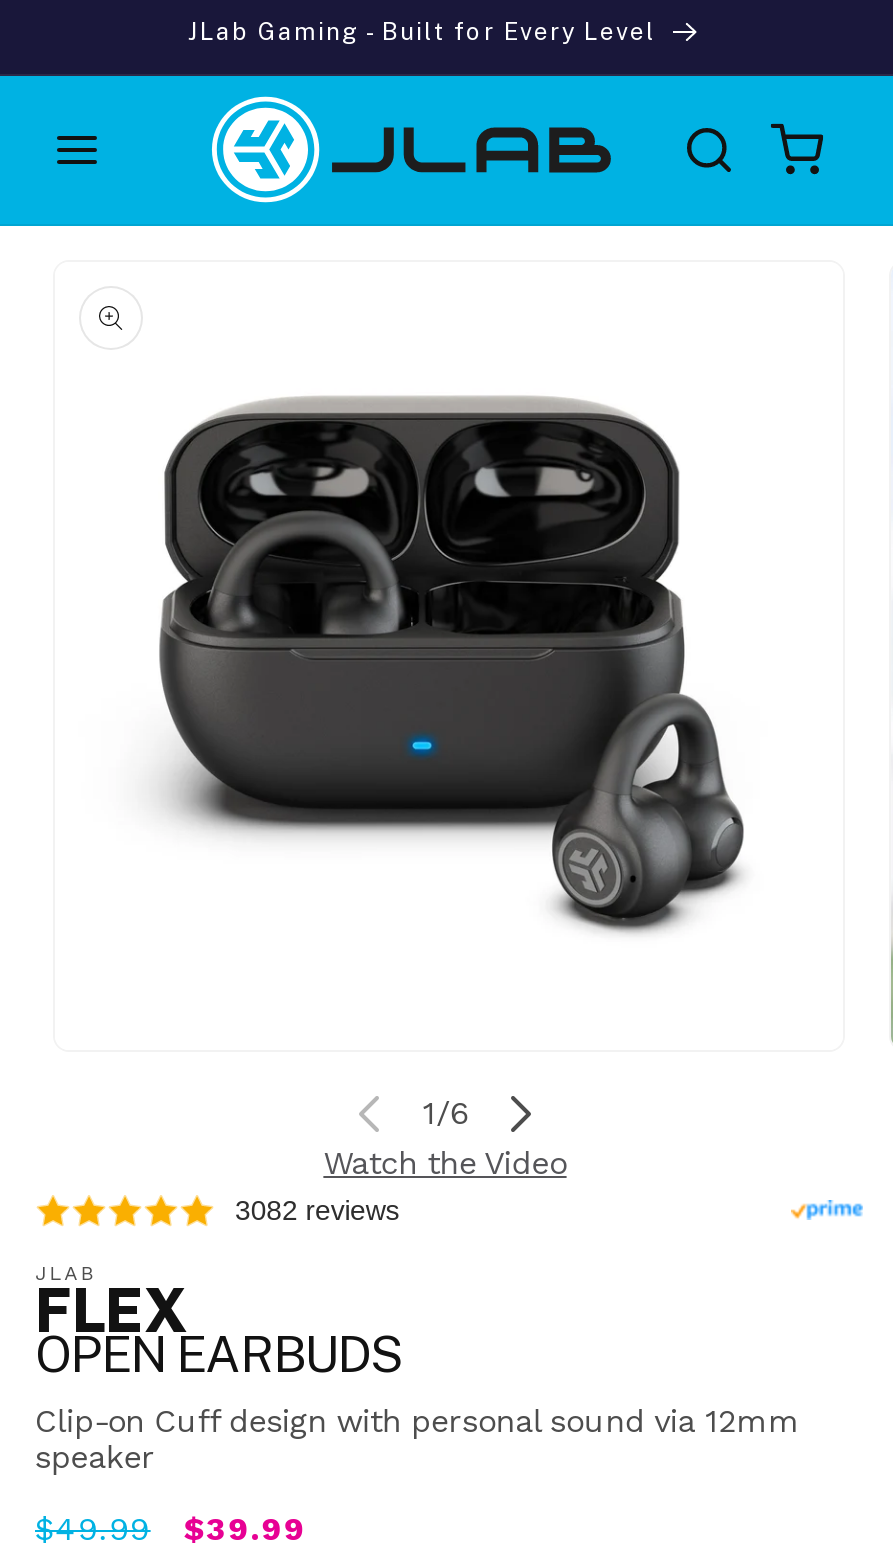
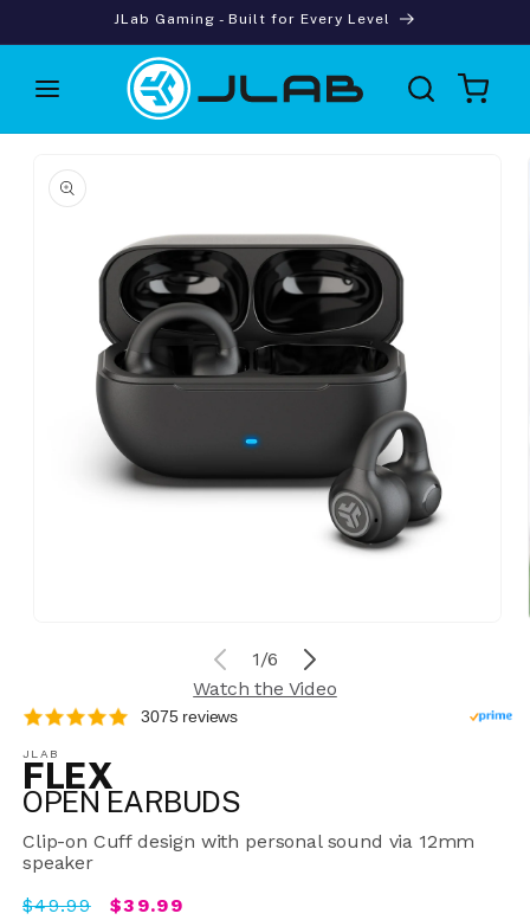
- 3082 reviews
+ 3075 reviews
